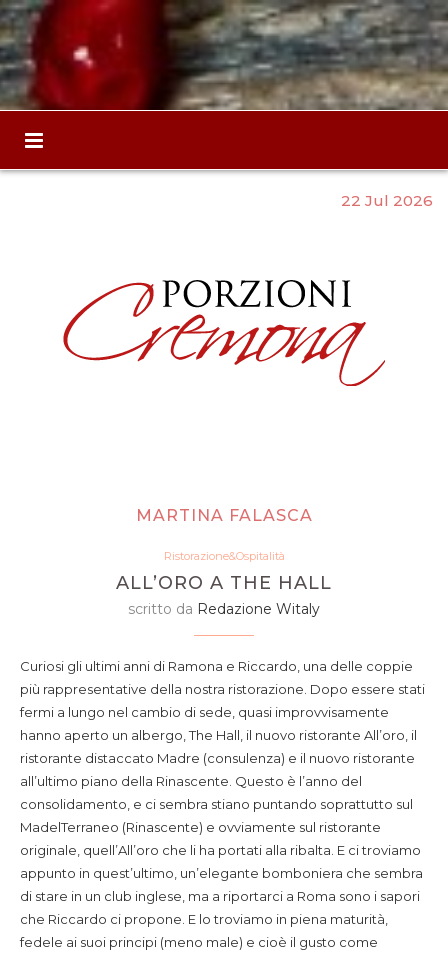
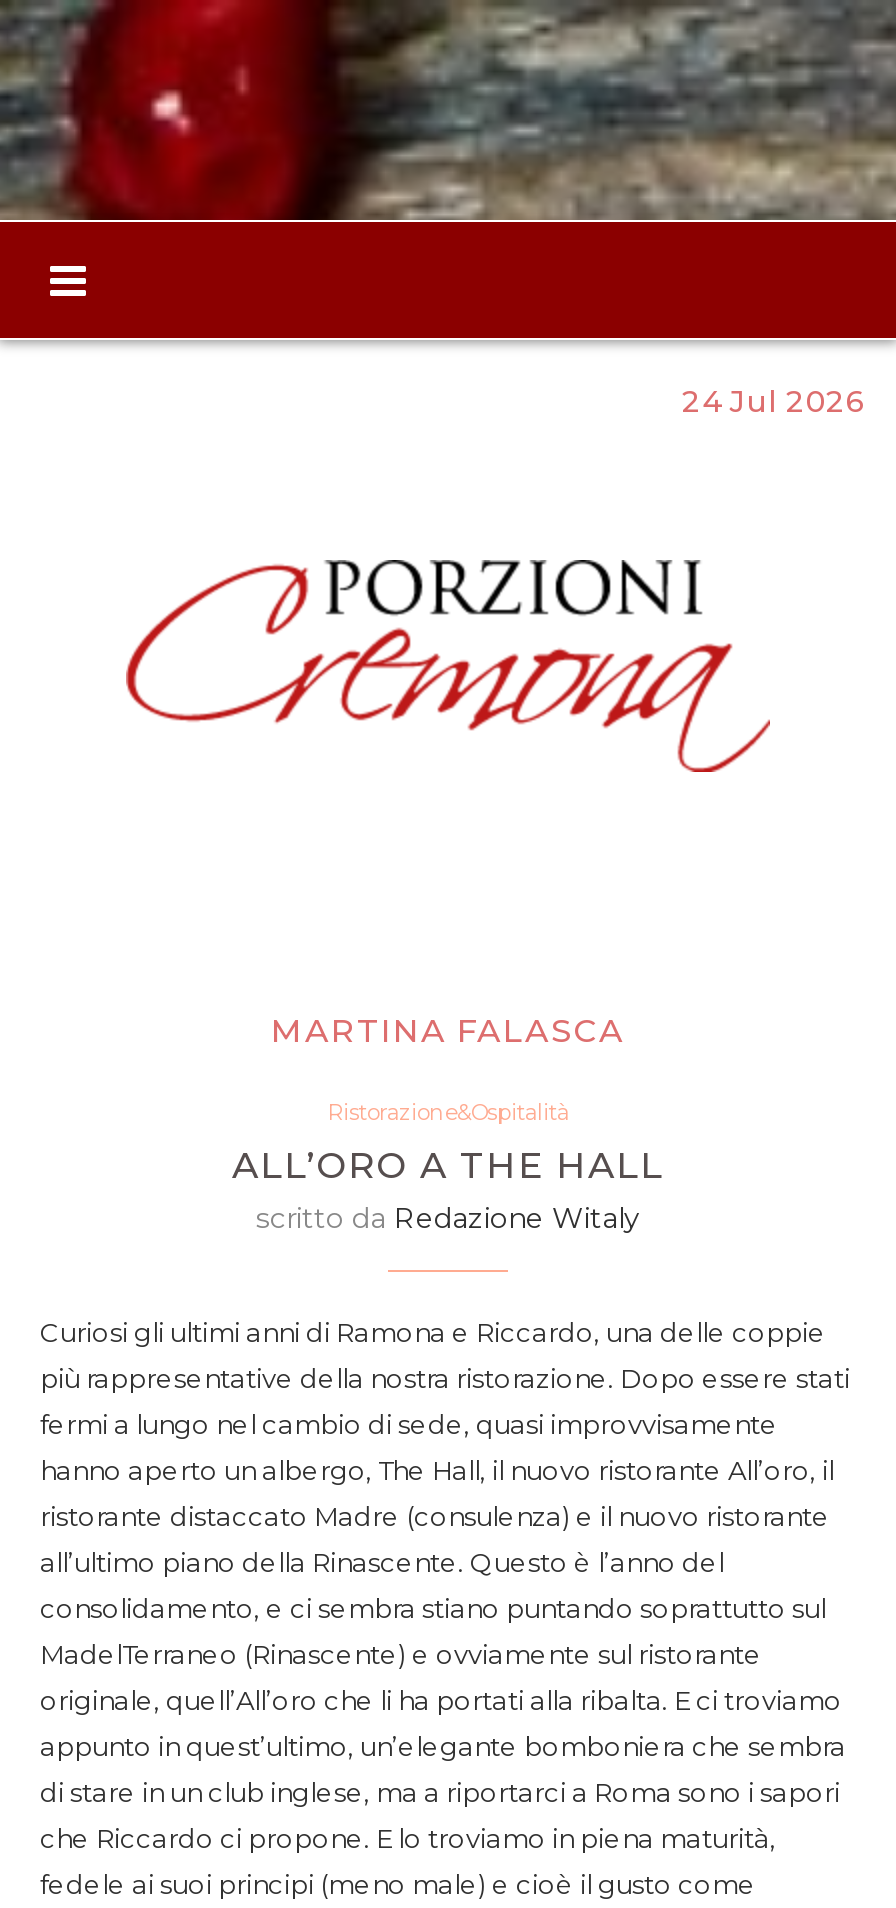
- 22 Jul 2026
+ 24 Jul 2026
